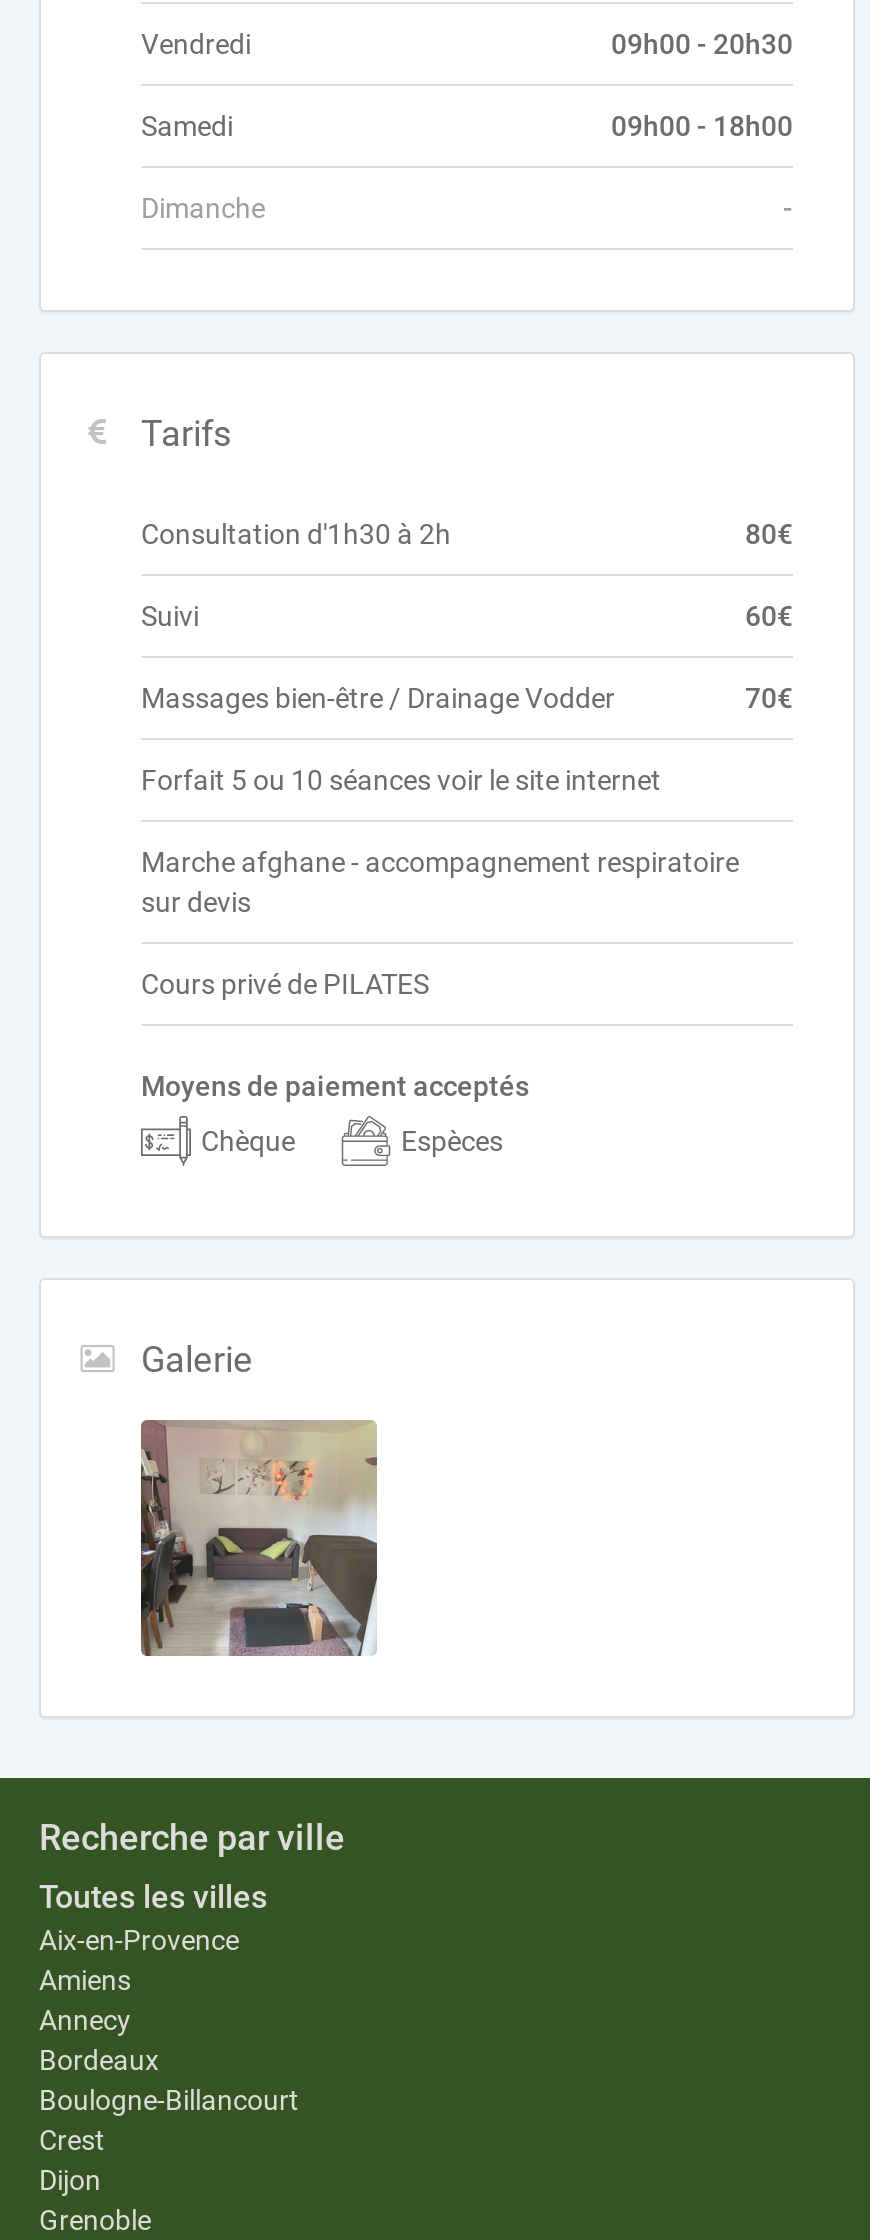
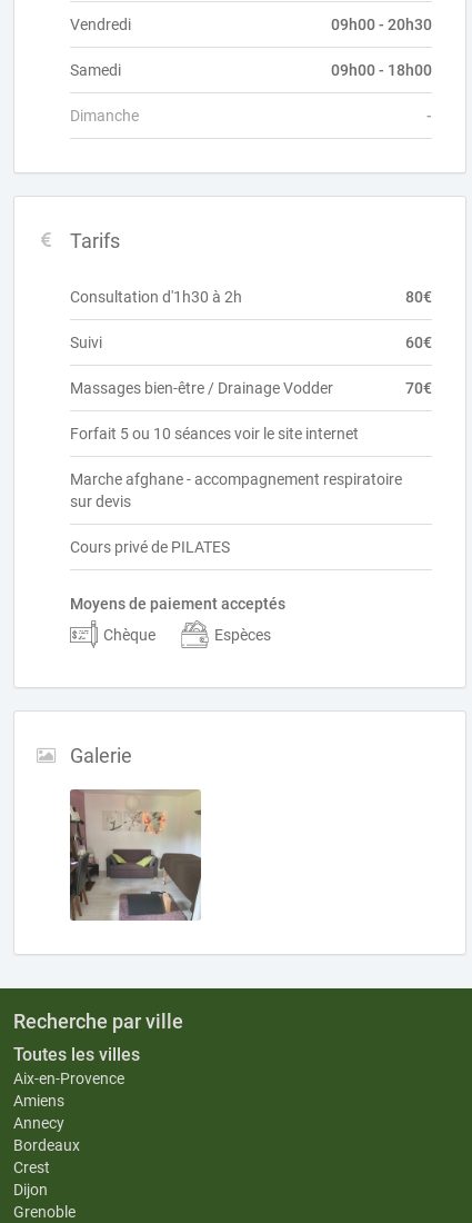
- Boulogne-Billancourt
